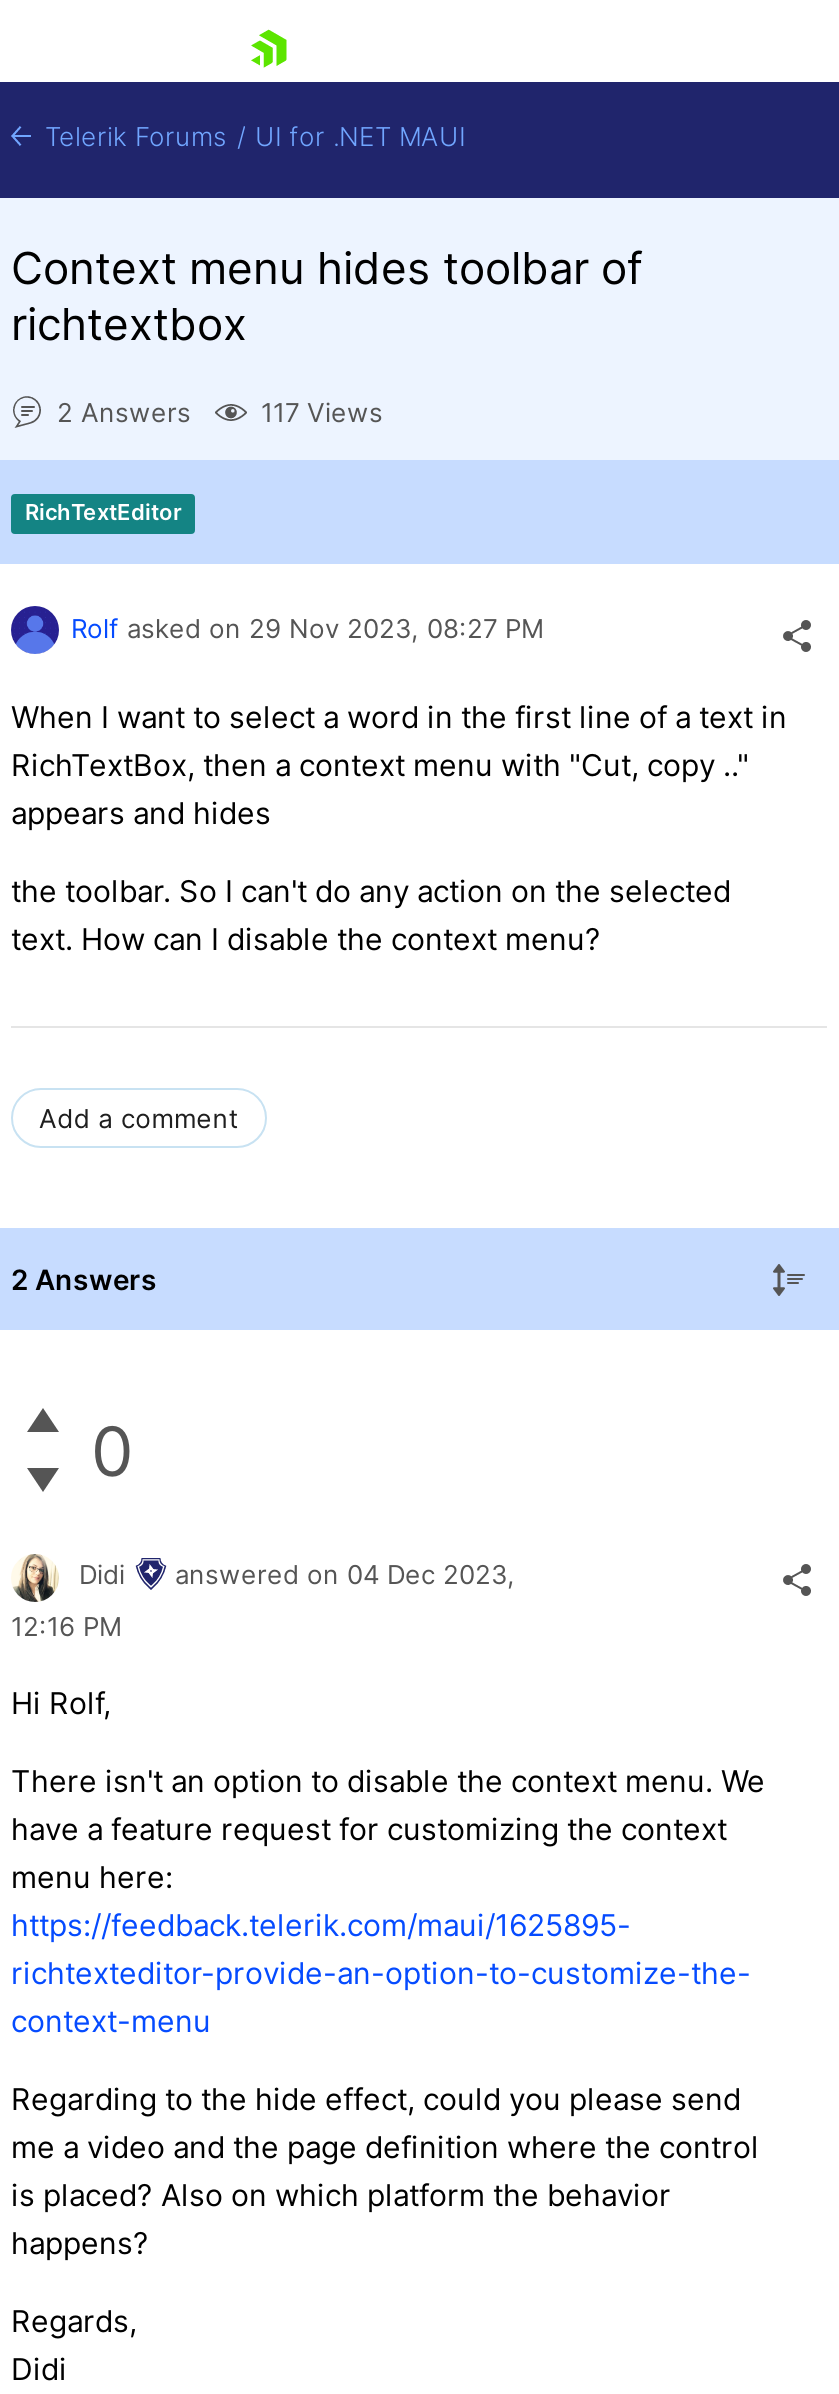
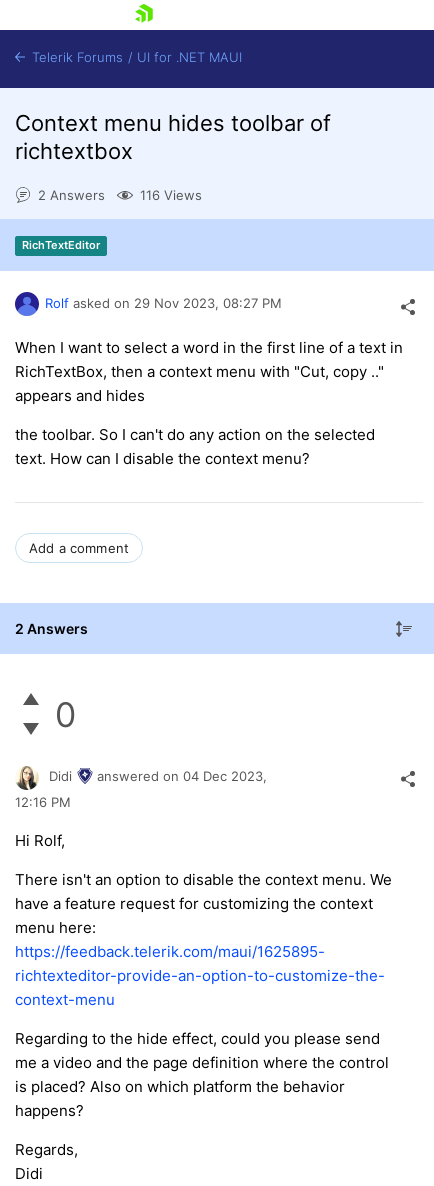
- 117 Views
+ 116 Views
